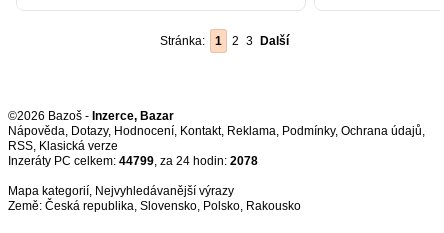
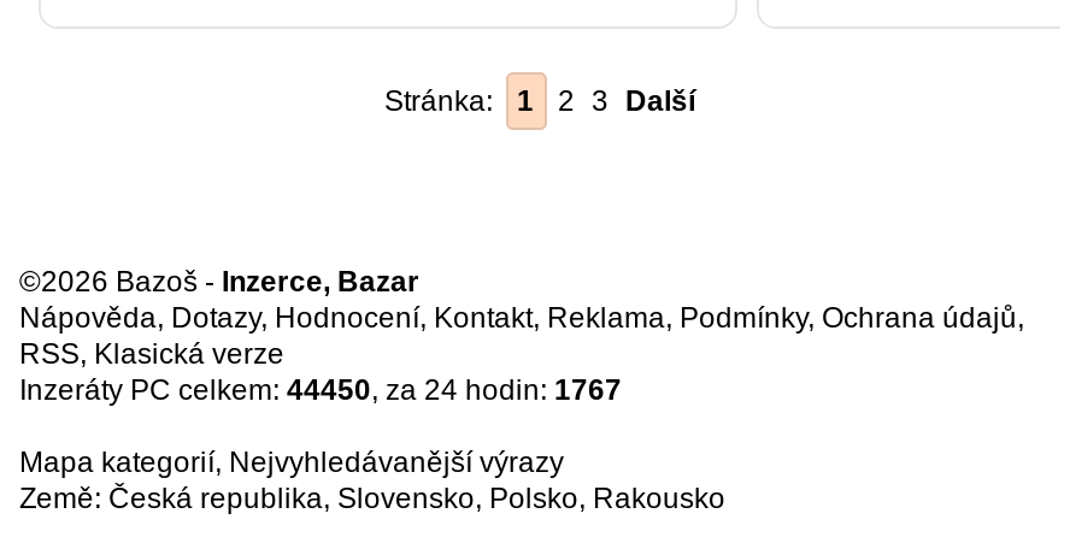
- Inzeráty PC celkem: 44799, za 24 hodin: 2078
+ Inzeráty PC celkem: 44450, za 24 hodin: 1767
